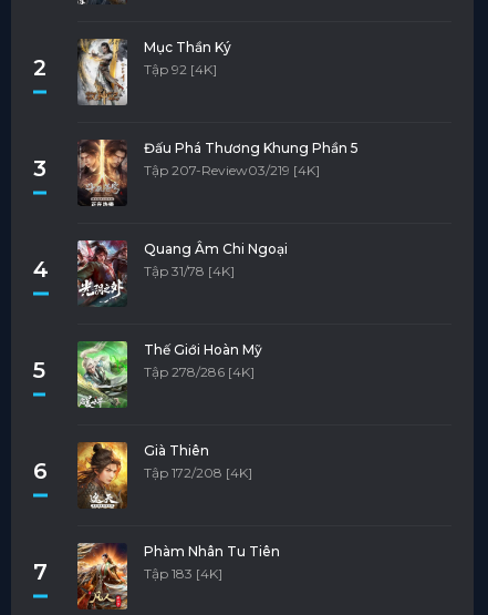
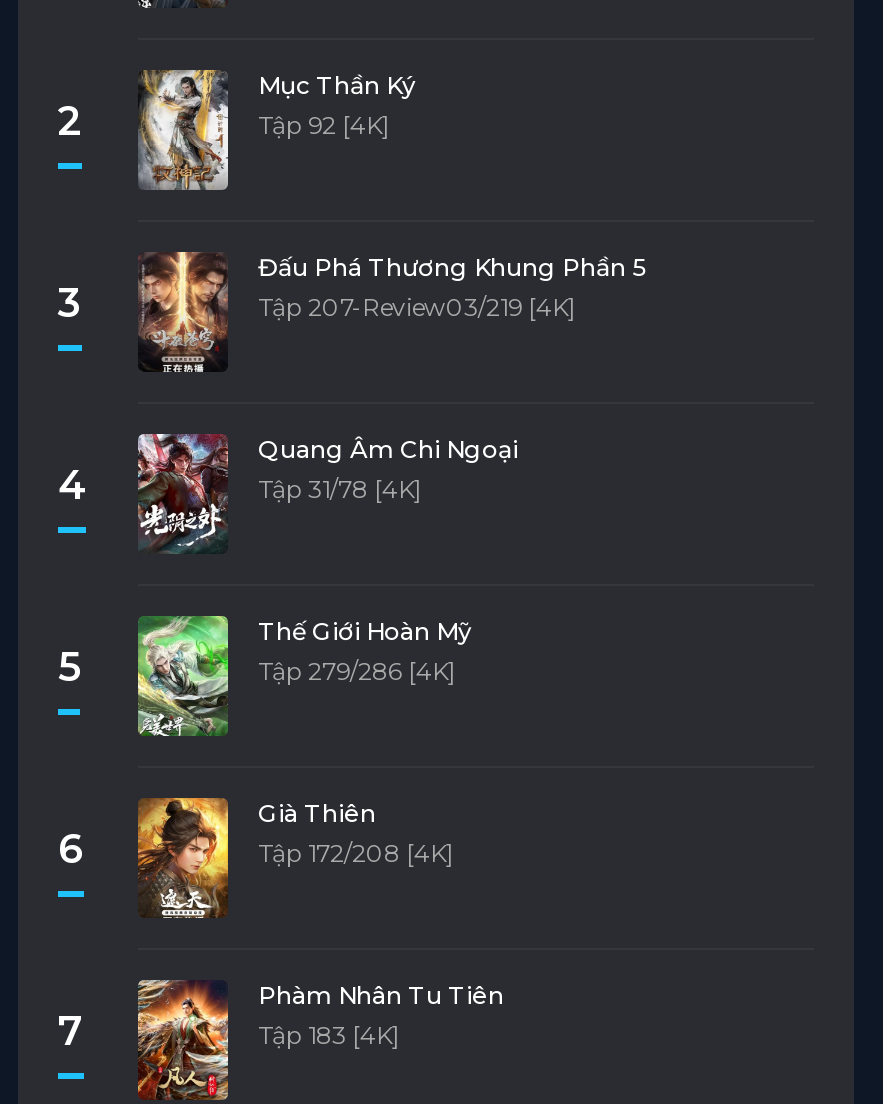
- Tập 278/286 [4K]
+ Tập 279/286 [4K]
